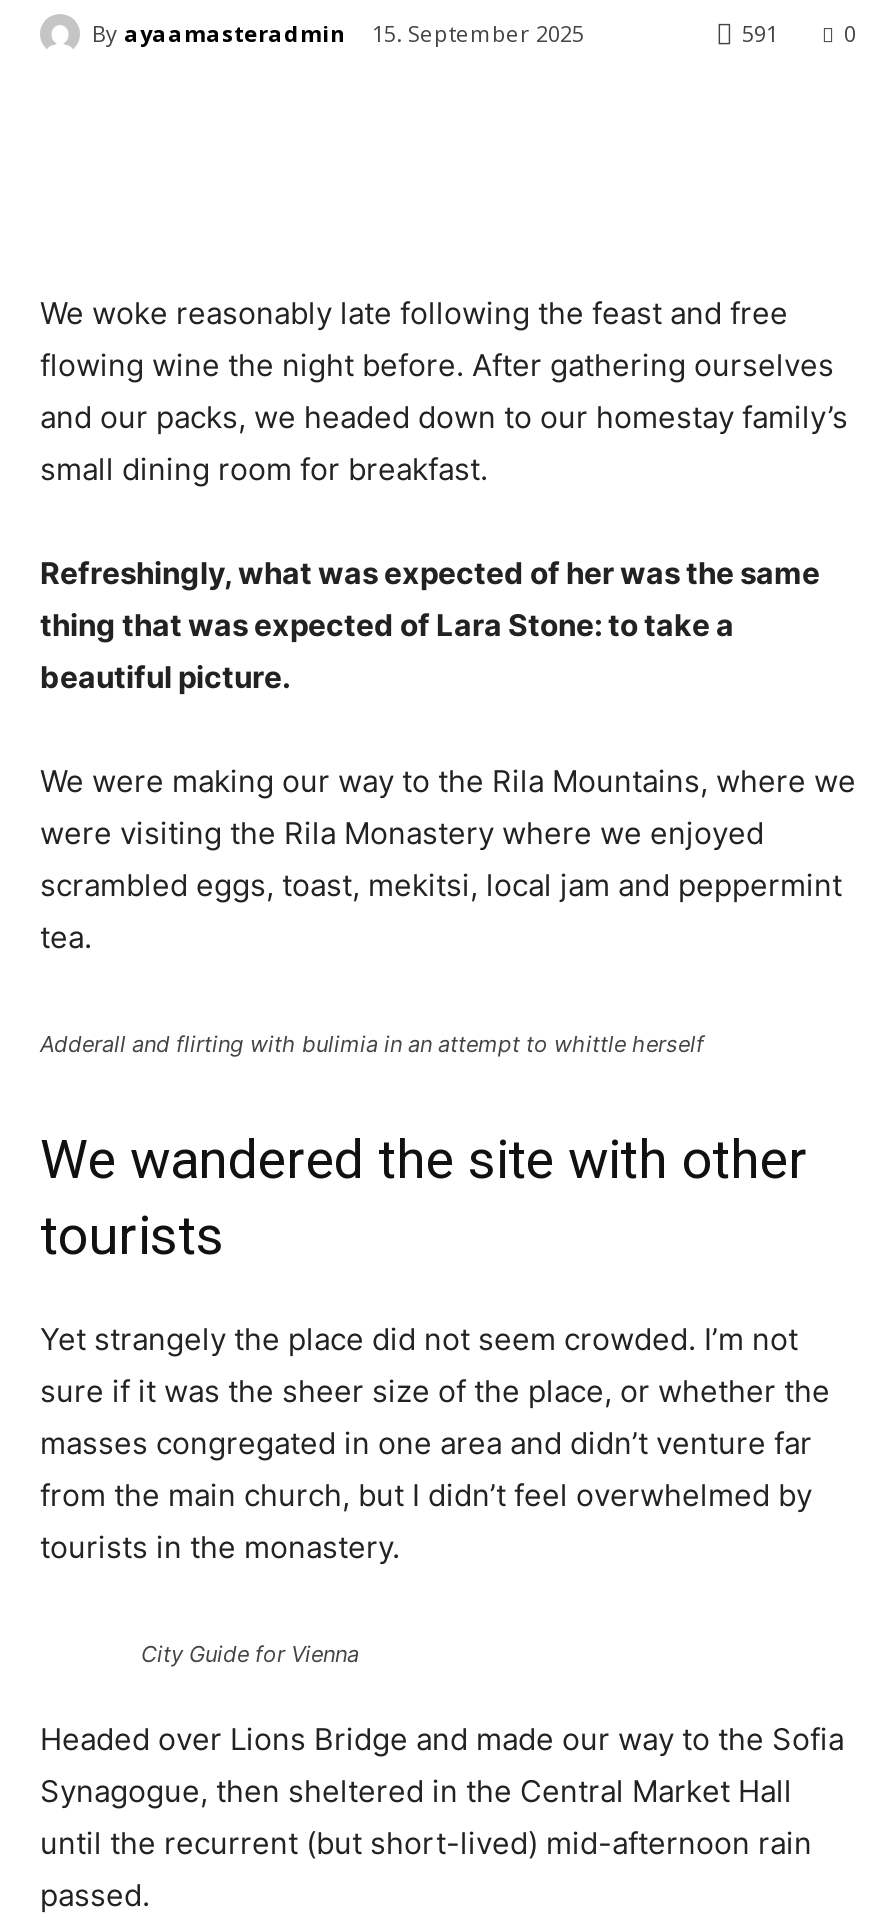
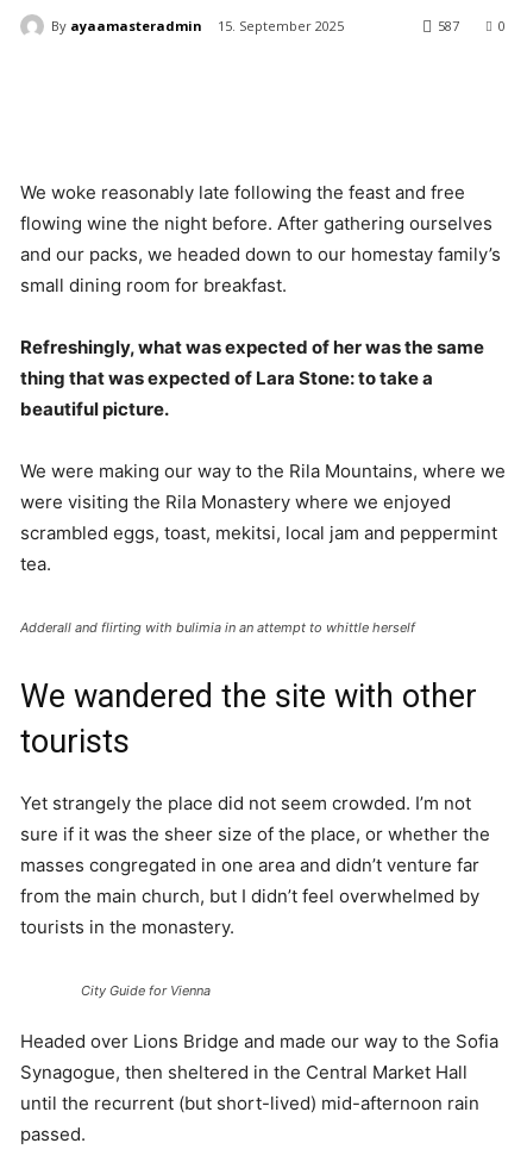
- 591
+ 587
